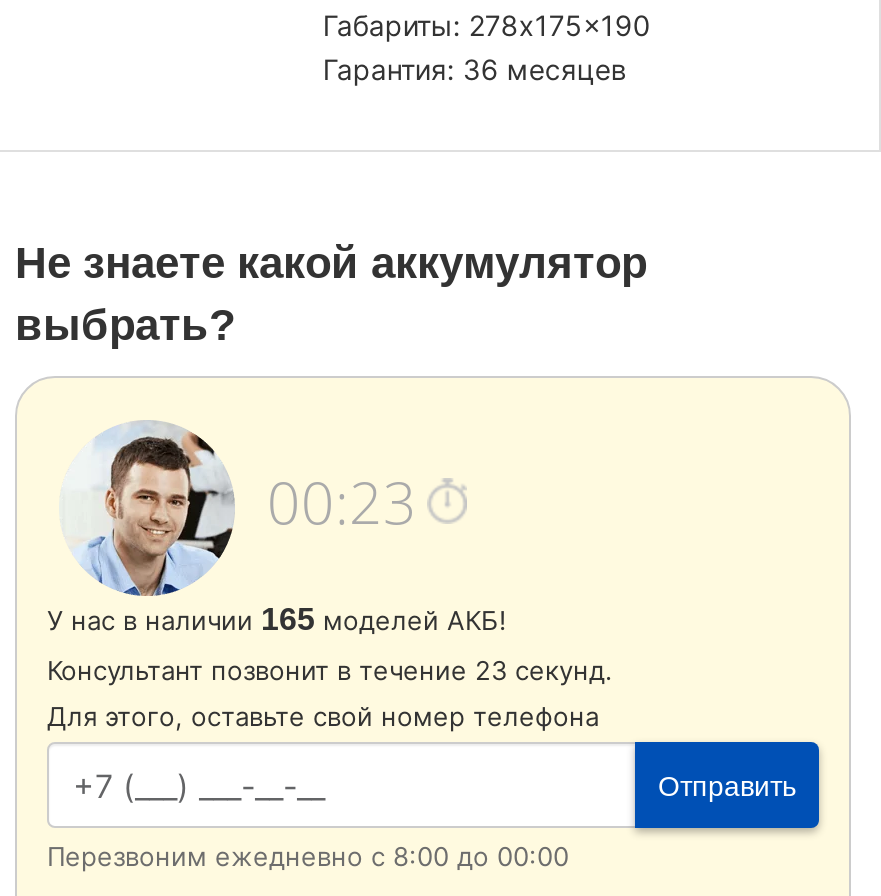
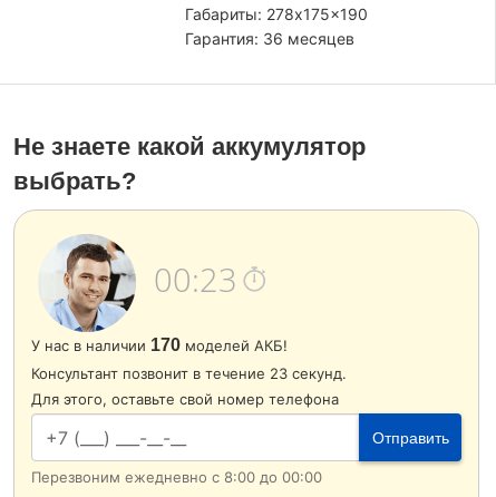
- У нас в наличии 165 моделей АКБ!
+ У нас в наличии 170 моделей АКБ!
